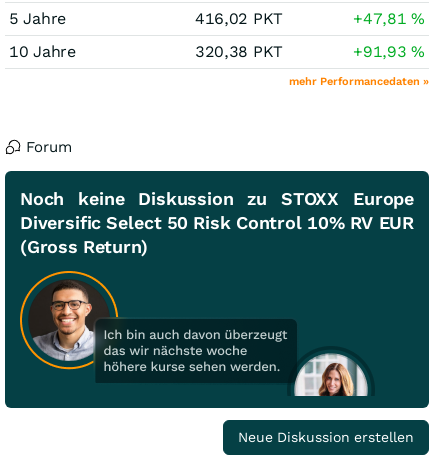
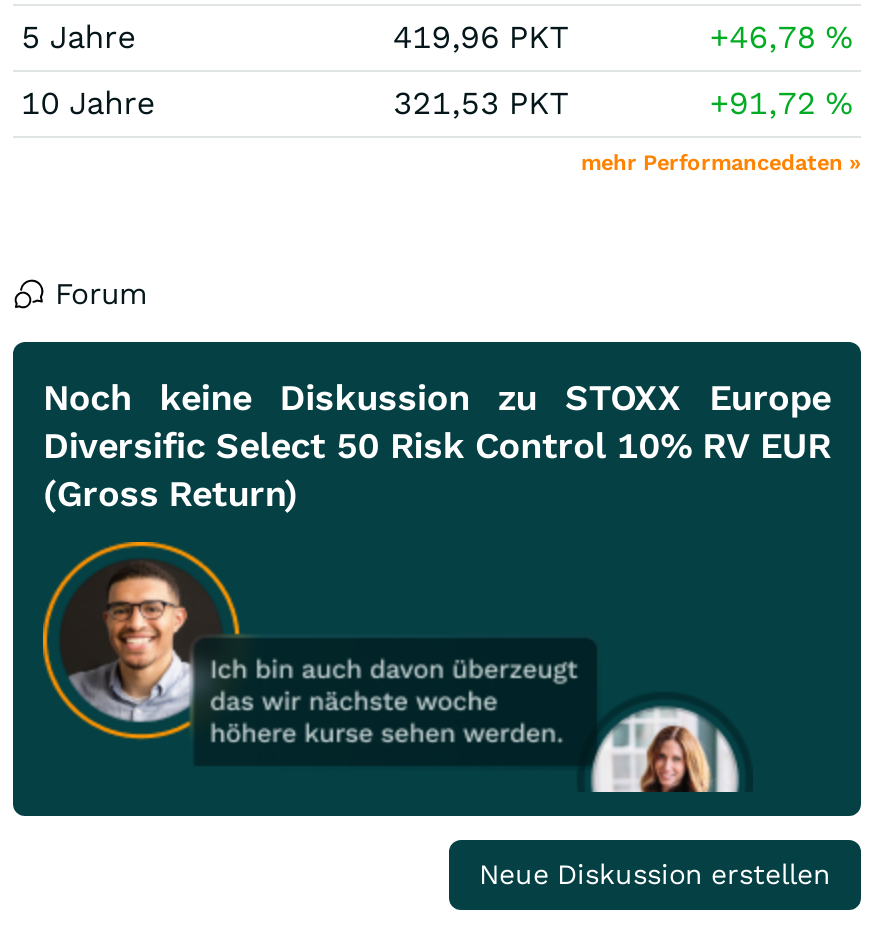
- 416,02 PKT
+ 419,96 PKT

- +47,81%
+ +46,78%

- 320,38 PKT
+ 321,53 PKT

- +91,93%
+ +91,72%
